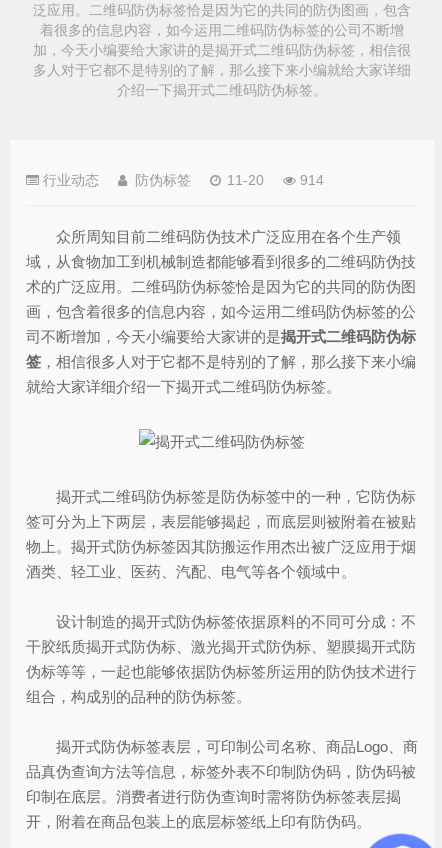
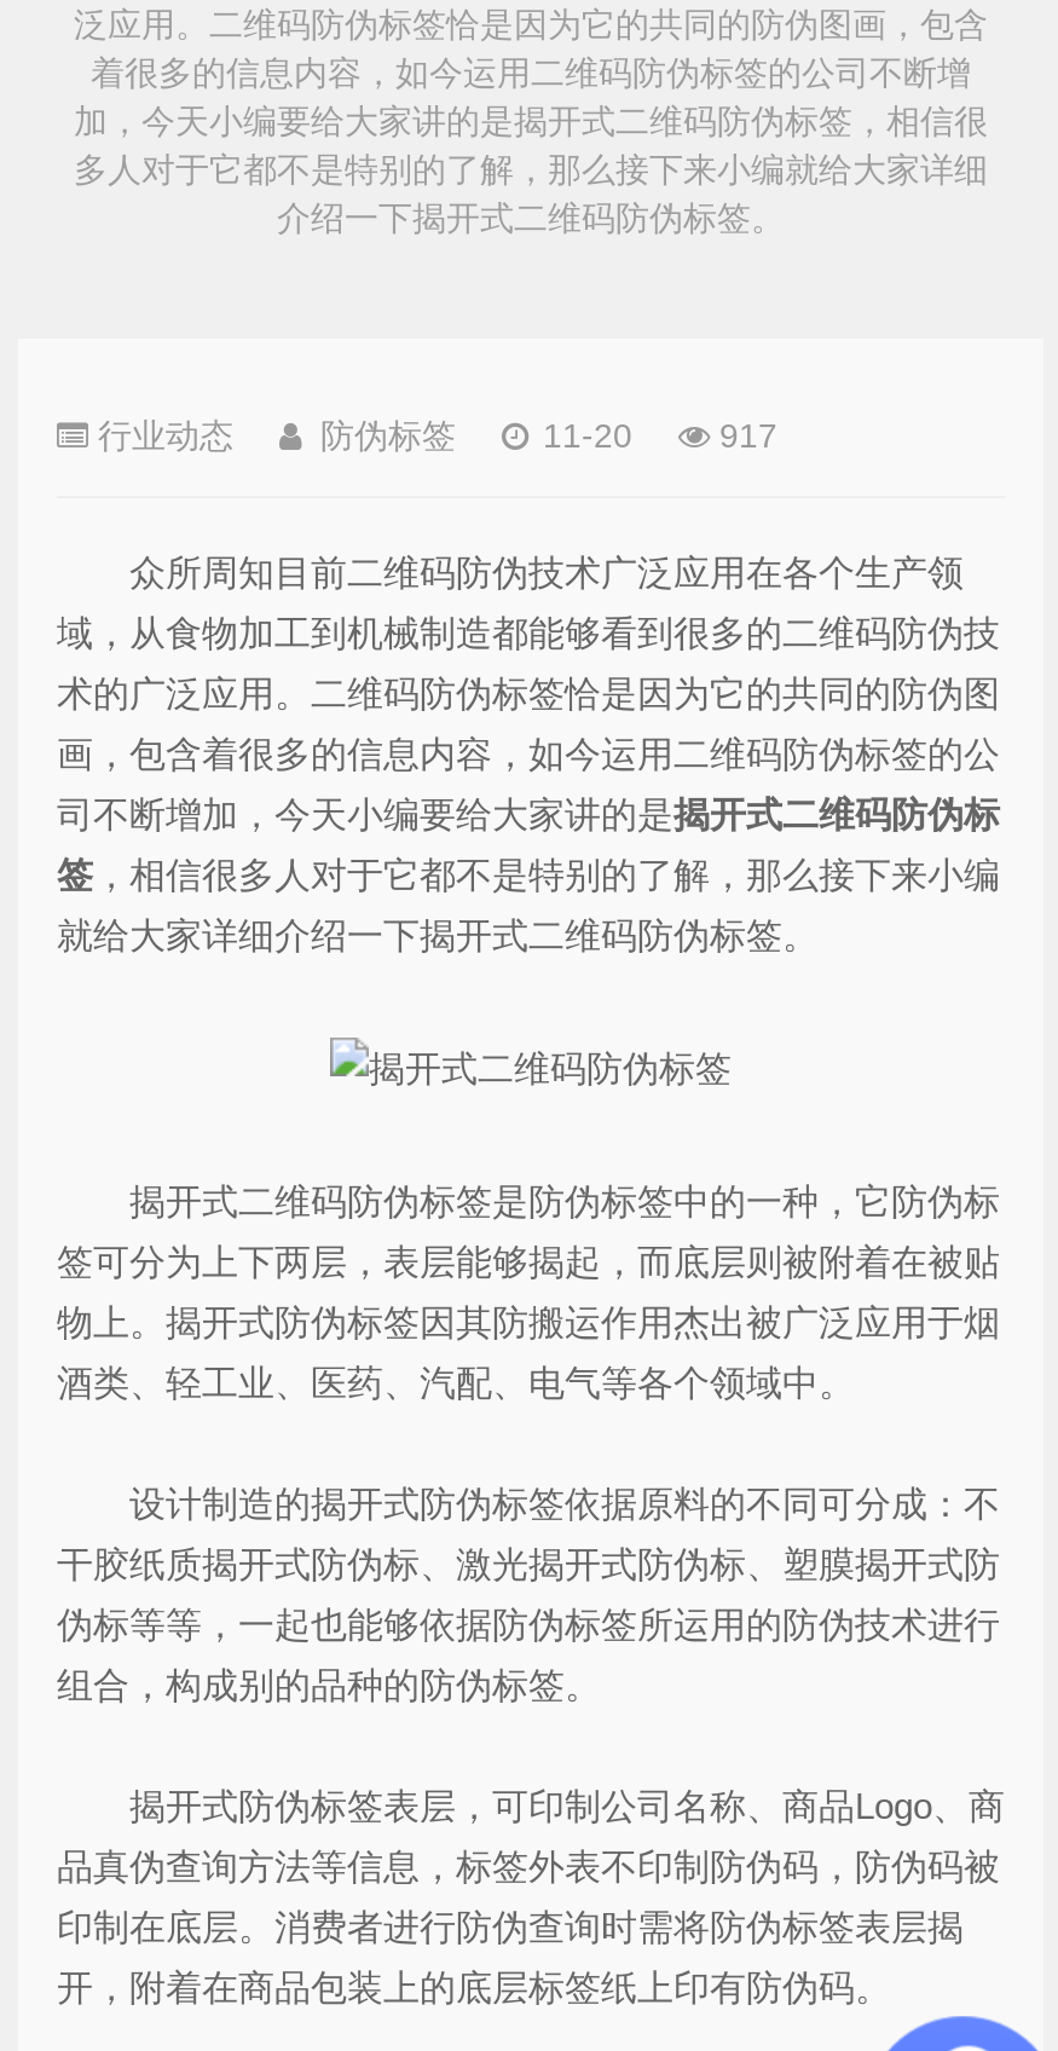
- 914
+ 917
